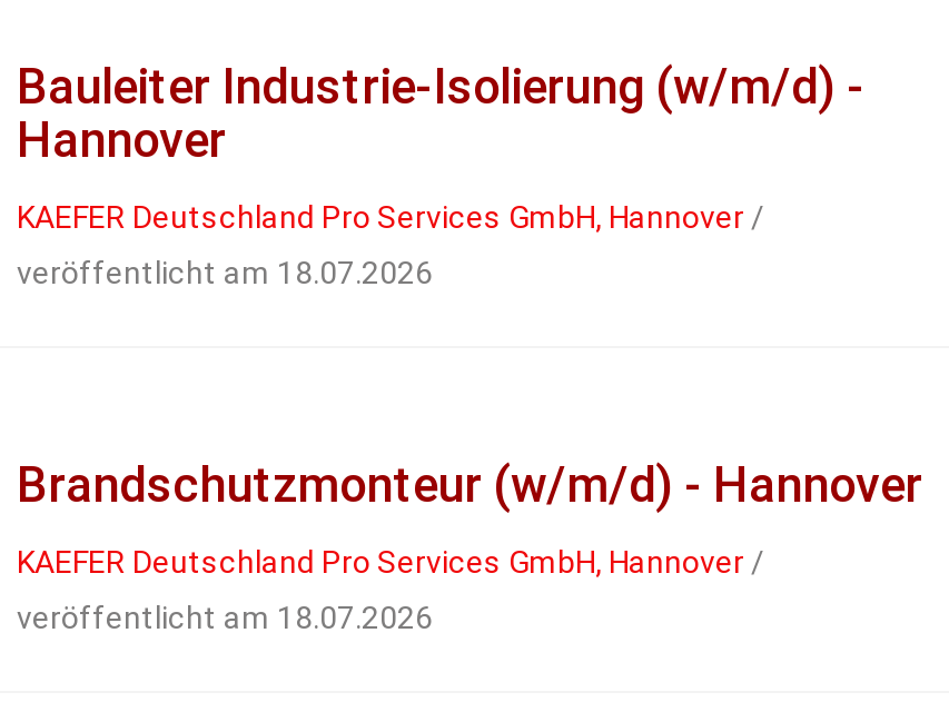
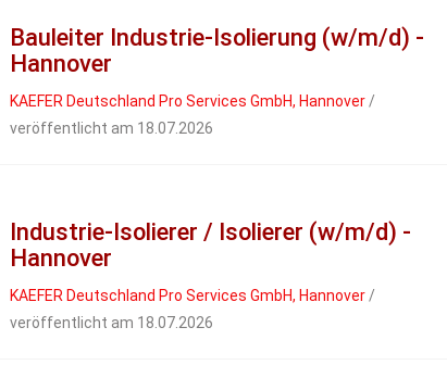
- Brandschutzmonteur (w/m/d) - Hannover
+ Industrie-Isolierer / Isolierer (w/m/d) -
+ Hannover
